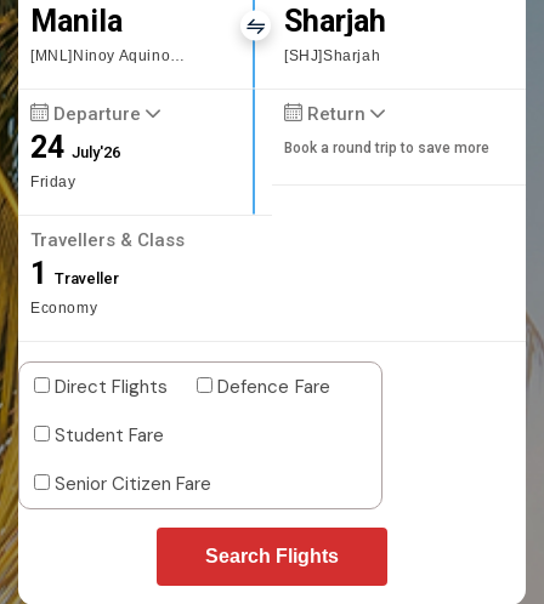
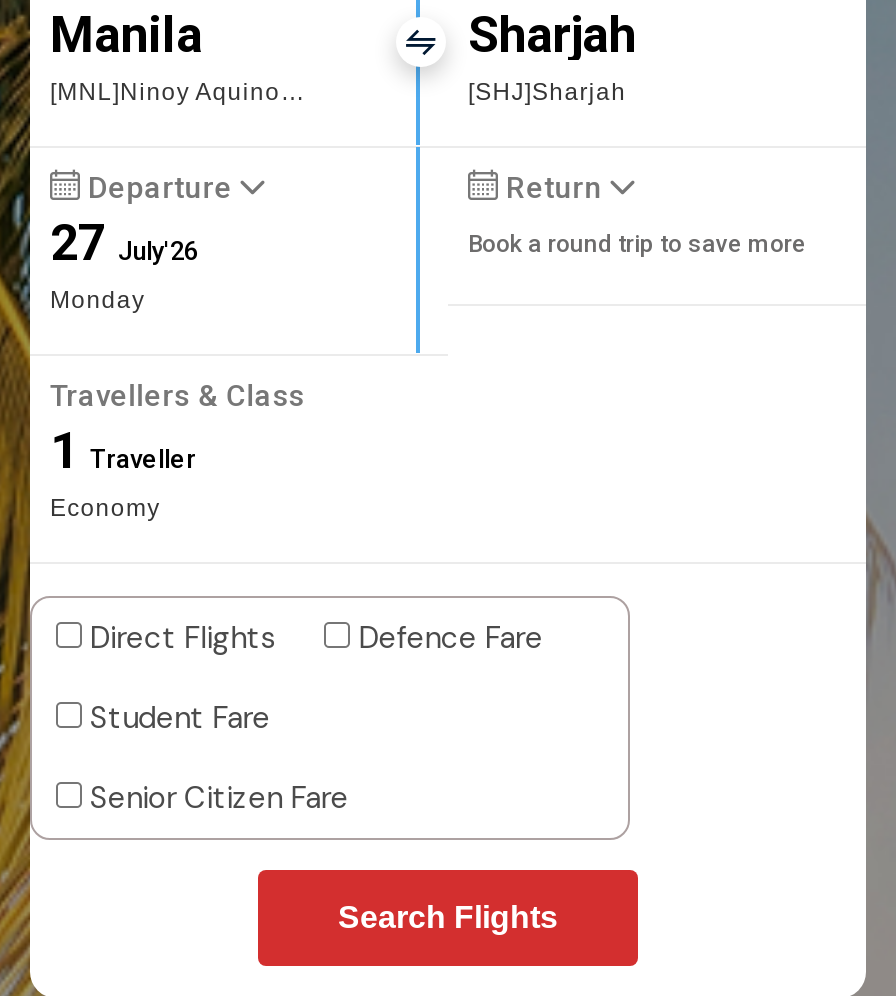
- 24 July'26
- Friday
+ 27 July'26
+ Monday
